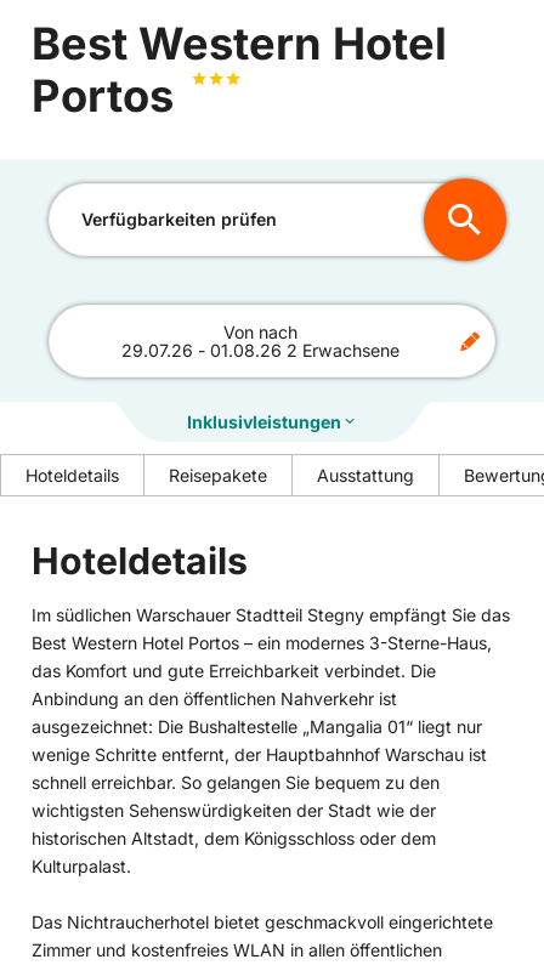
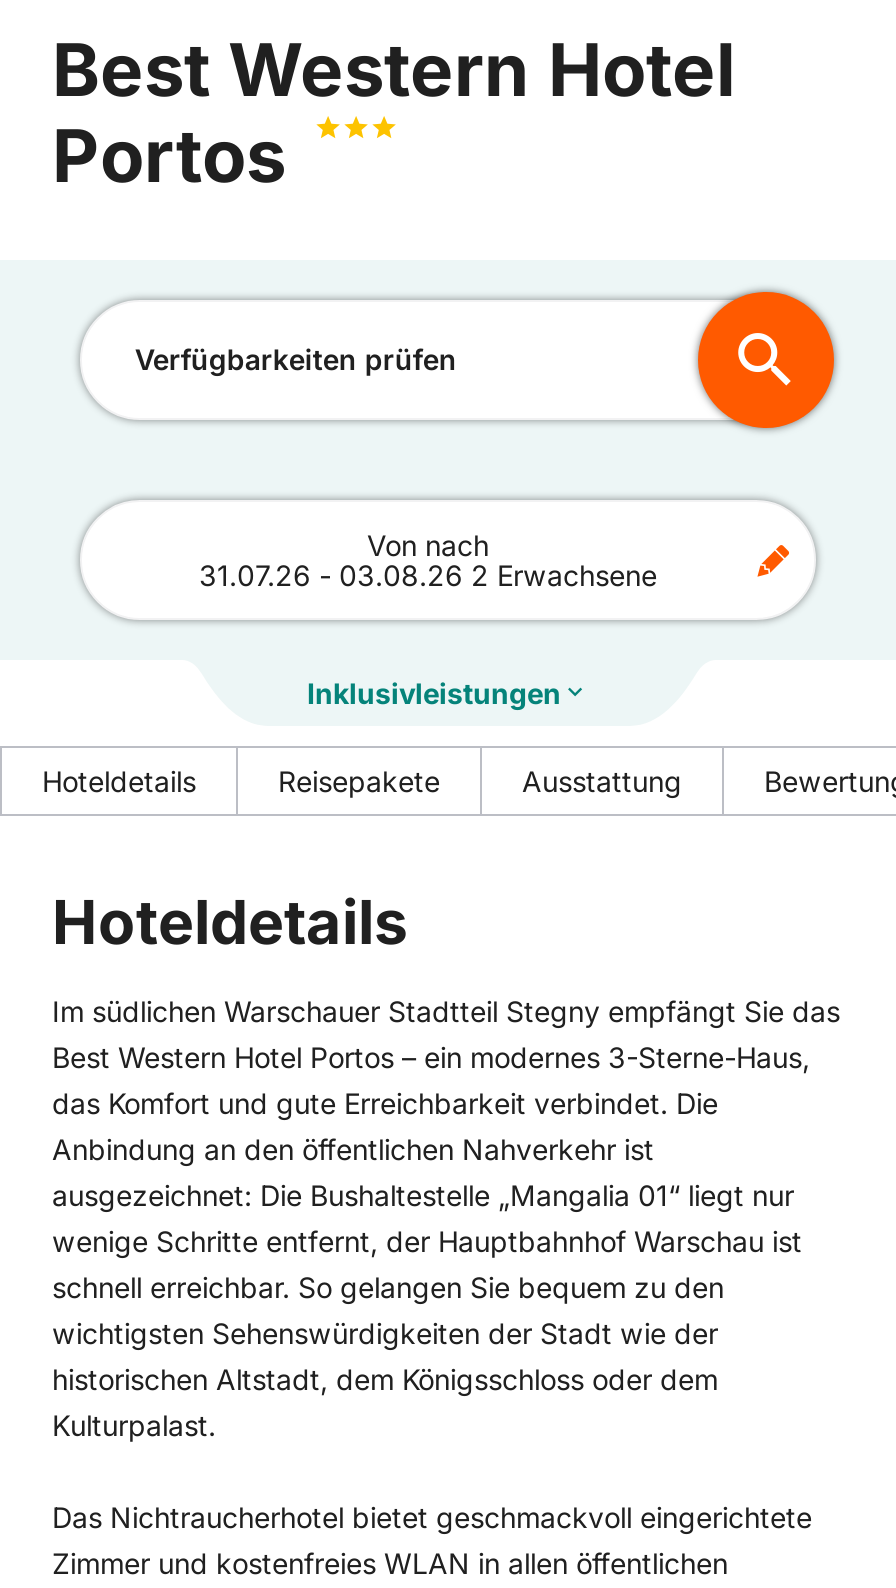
- 29.07.26 - 01.08.26 2 Erwachsene
+ 31.07.26 - 03.08.26 2 Erwachsene
